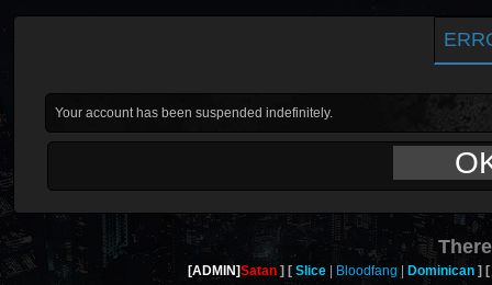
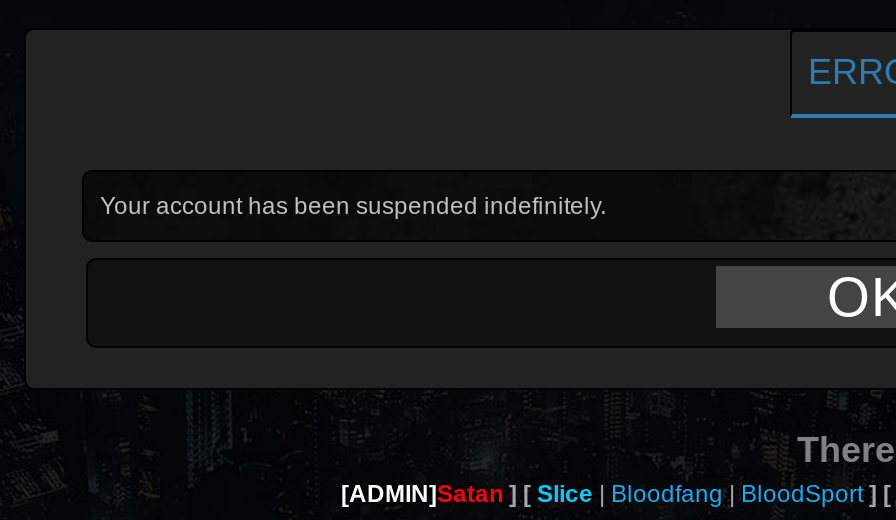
- Dominican
+ BloodSport
